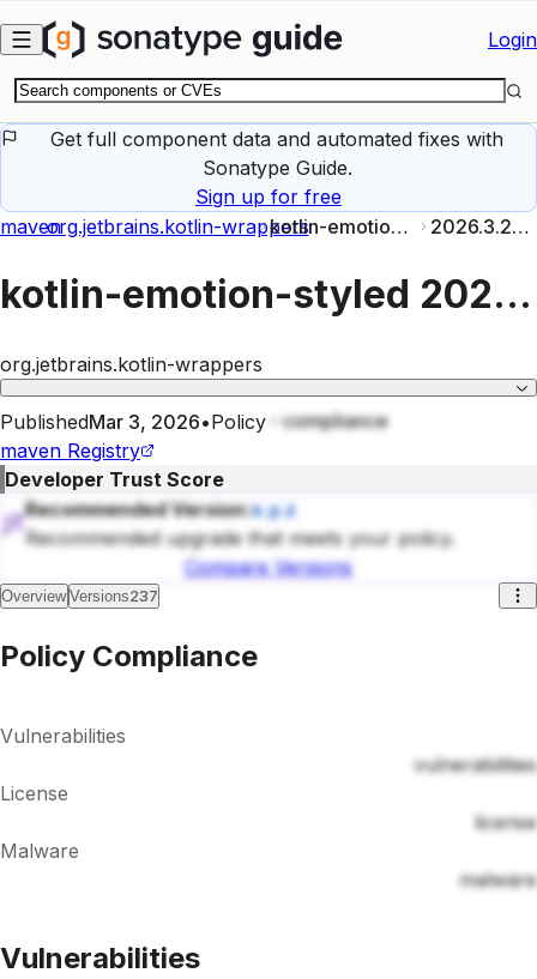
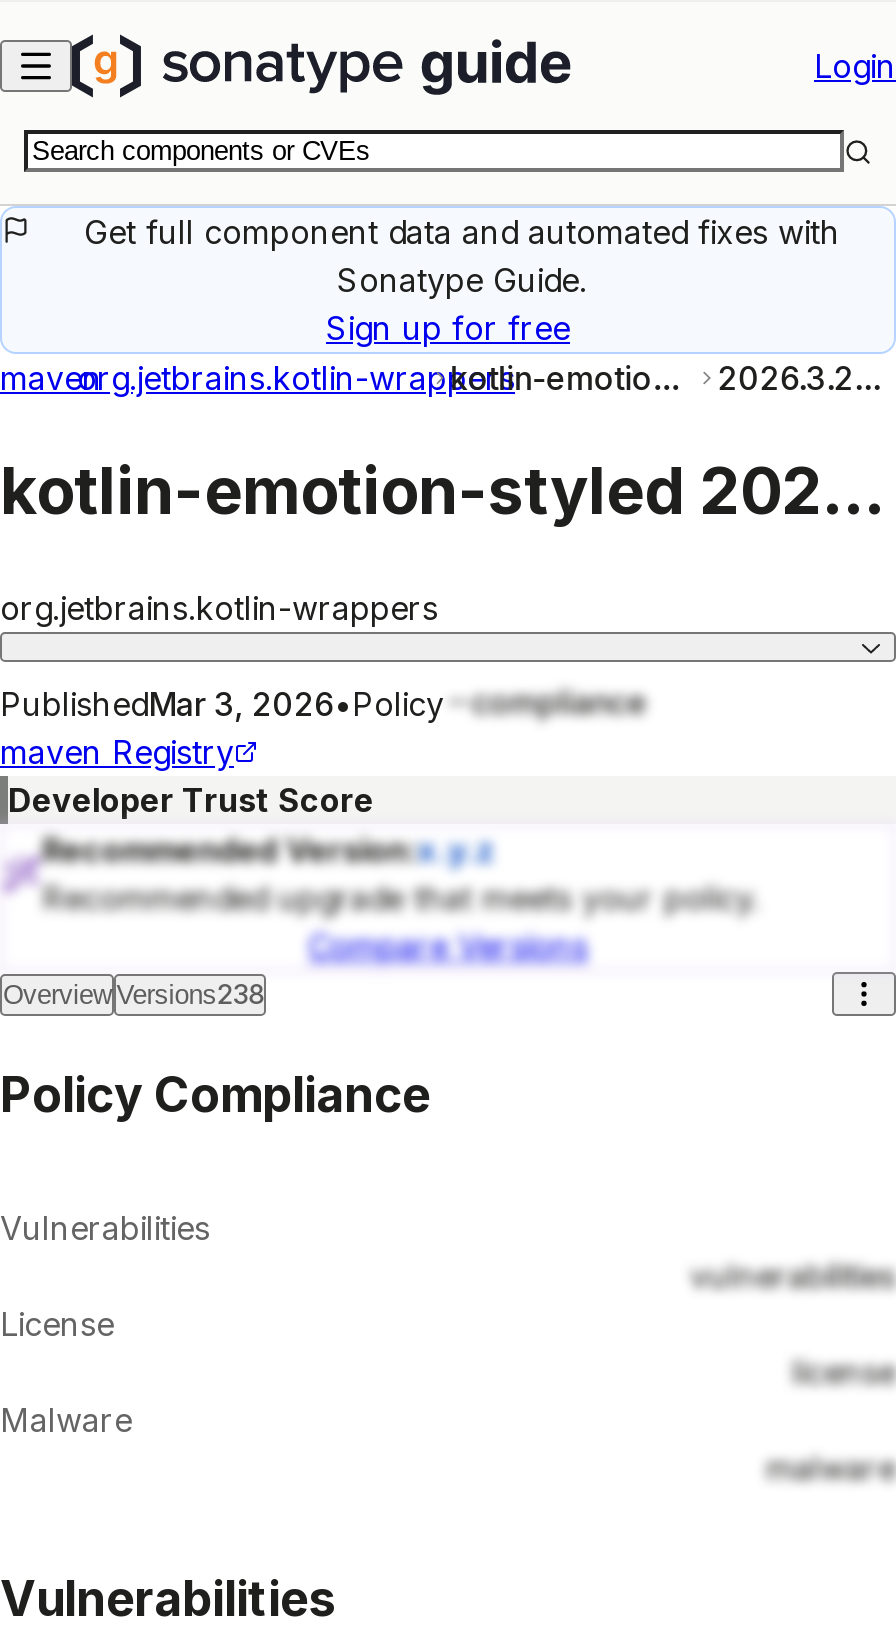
- Overview Versions237
+ Overview Versions238
